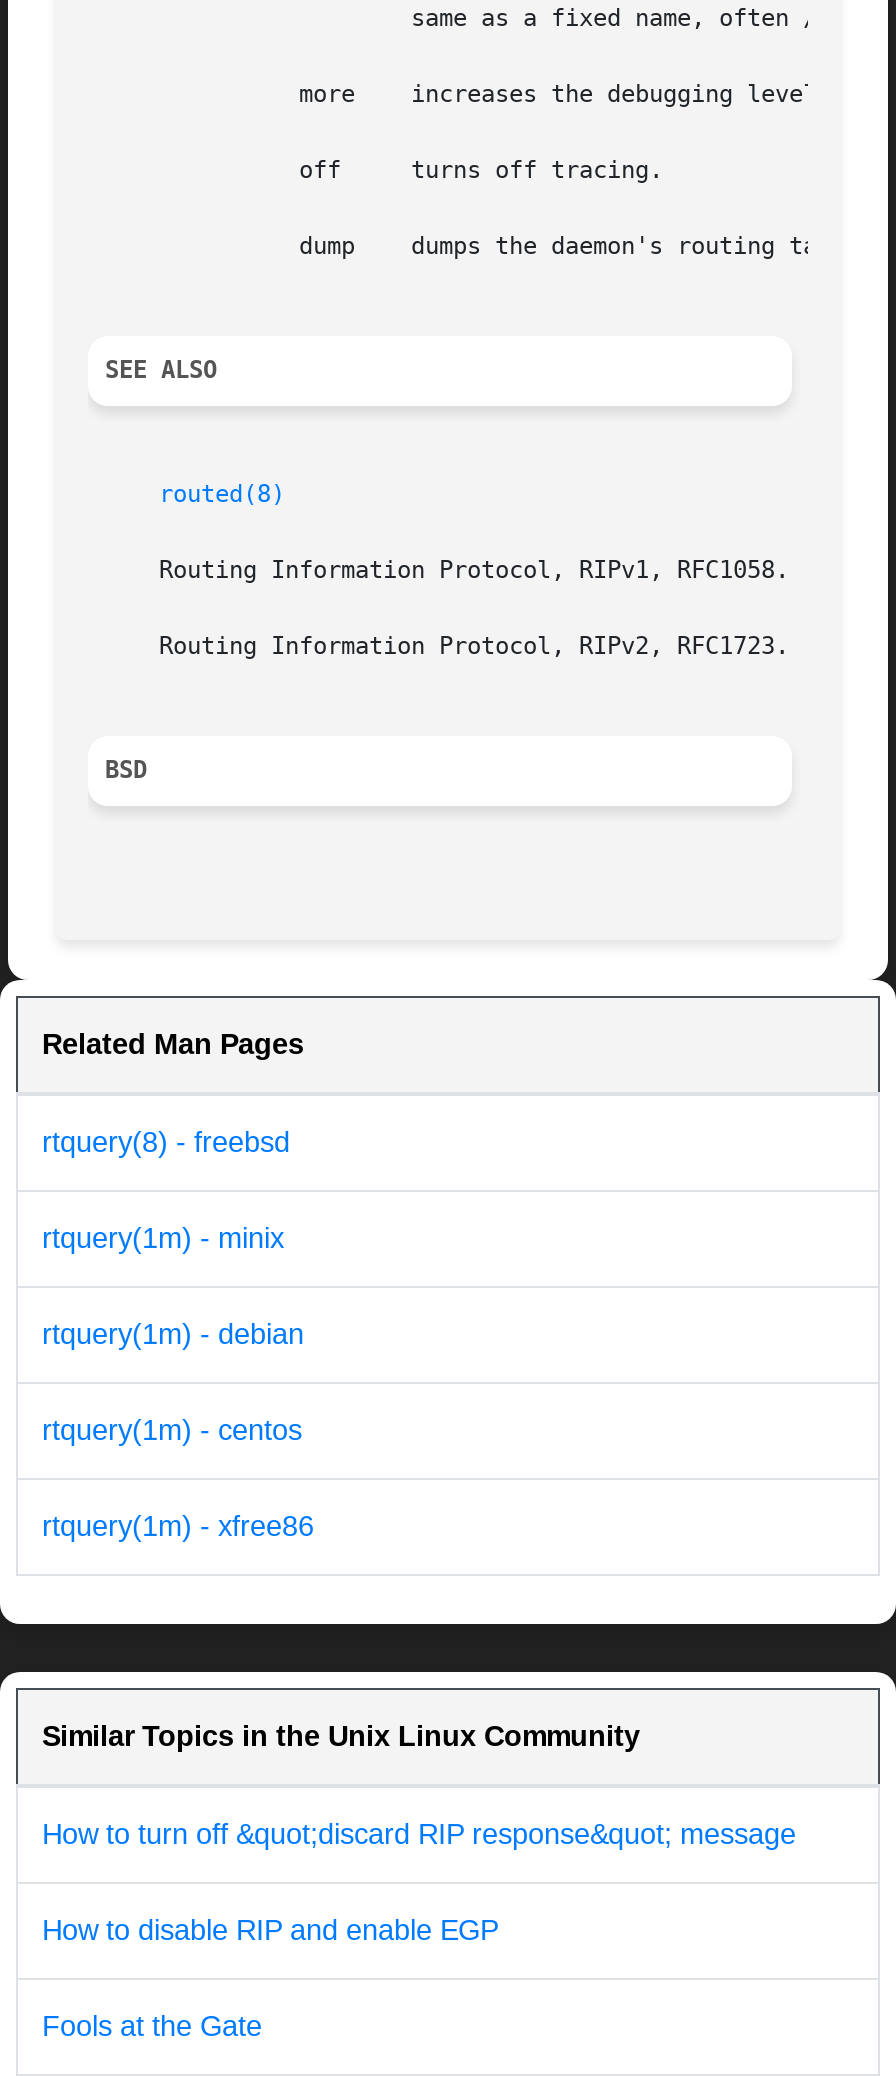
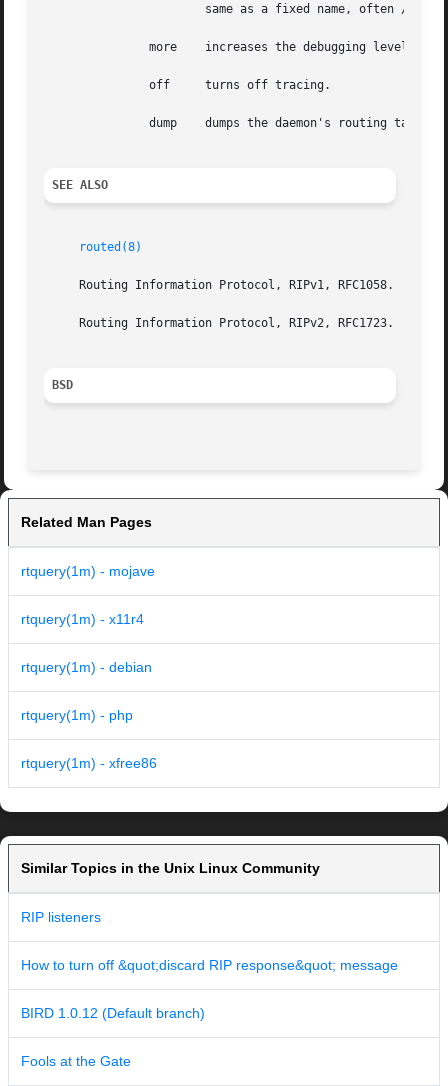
- rtquery(8) - freebsd
+ rtquery(1m) - mojave

- rtquery(1m) - minix
+ rtquery(1m) - x11r4

- rtquery(1m) - centos
+ rtquery(1m) - php

+ RIP listeners

- How to disable RIP and enable EGP
+ BIRD 1.0.12 (Default branch)
